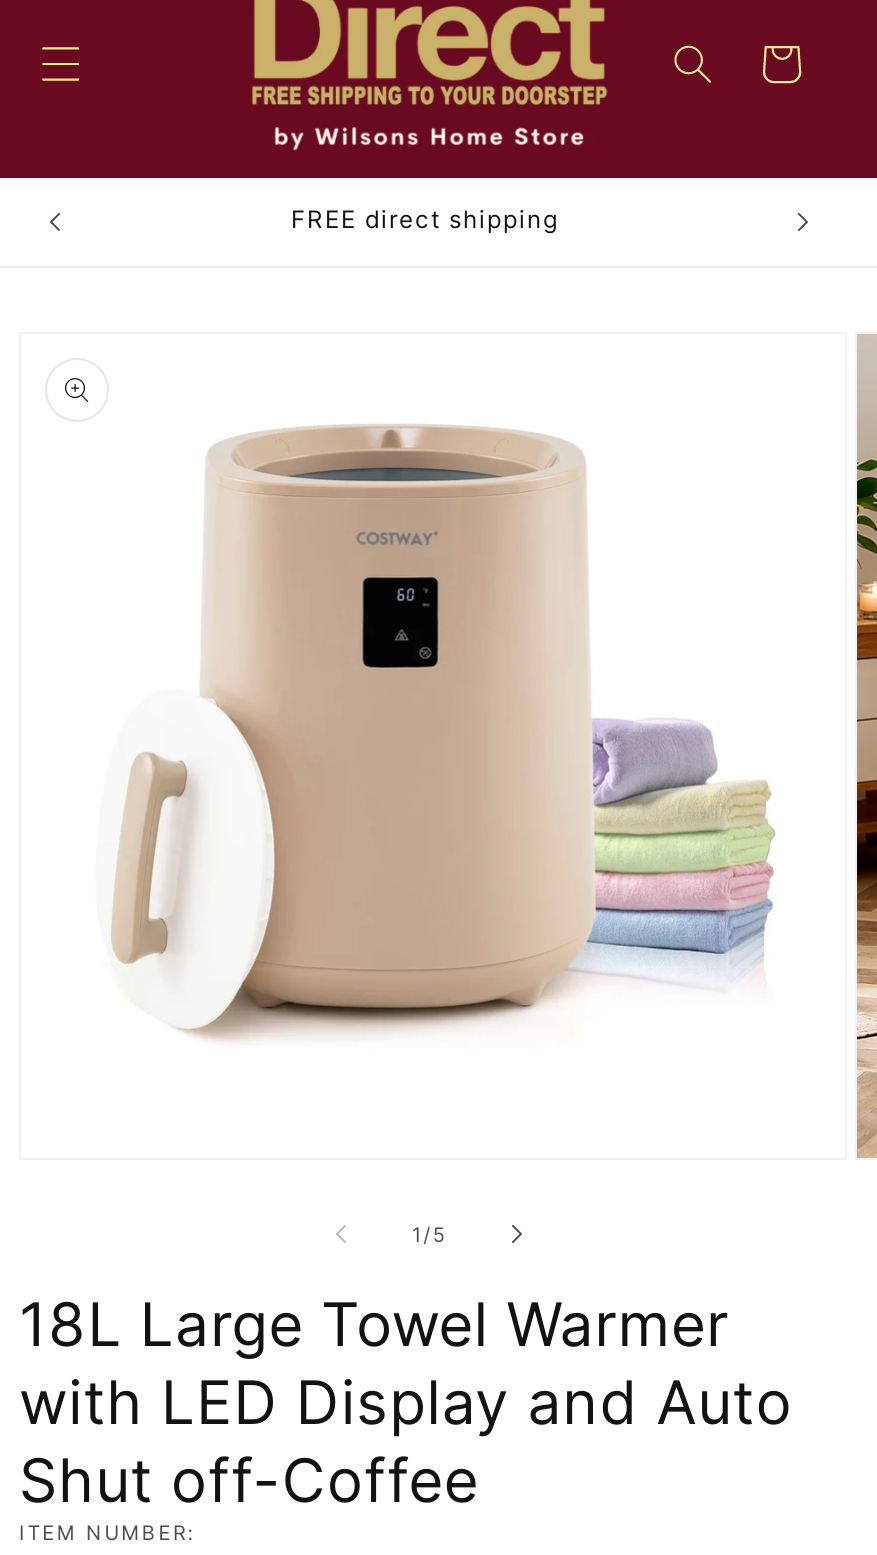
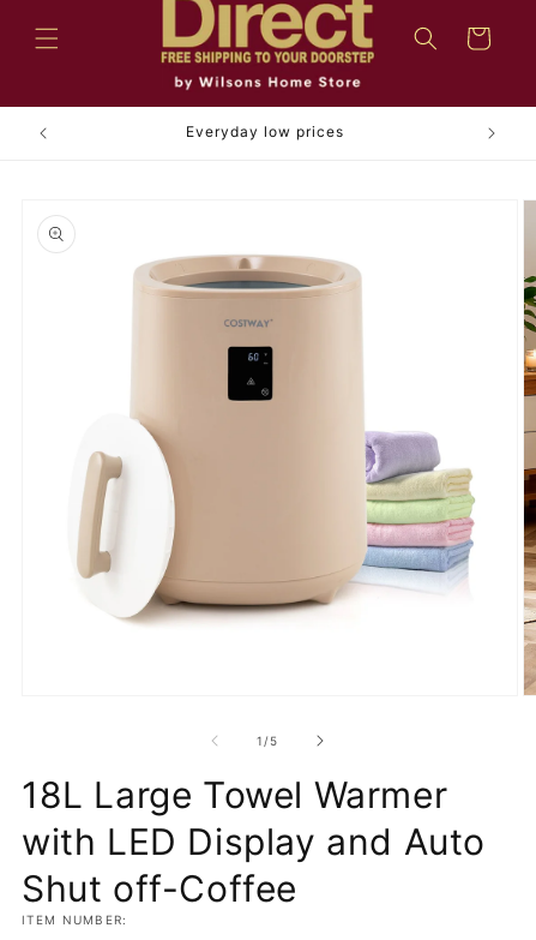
- FREE direct shipping
+ Everyday low prices
